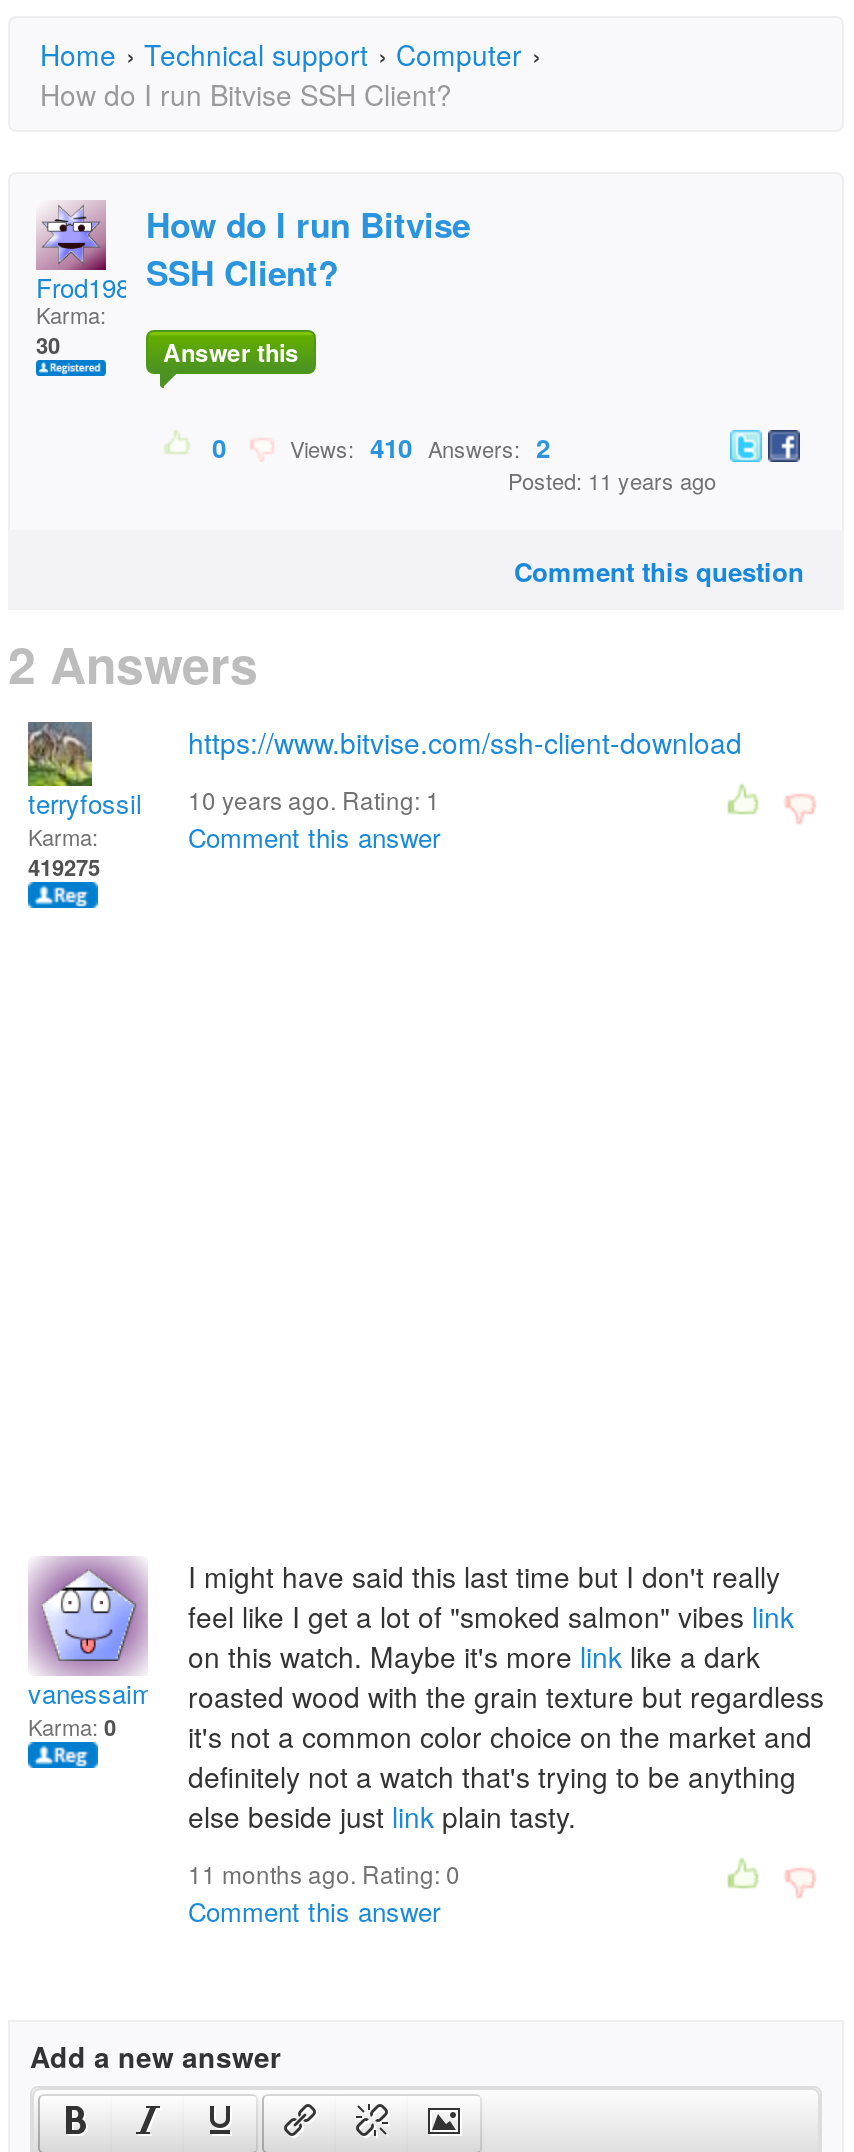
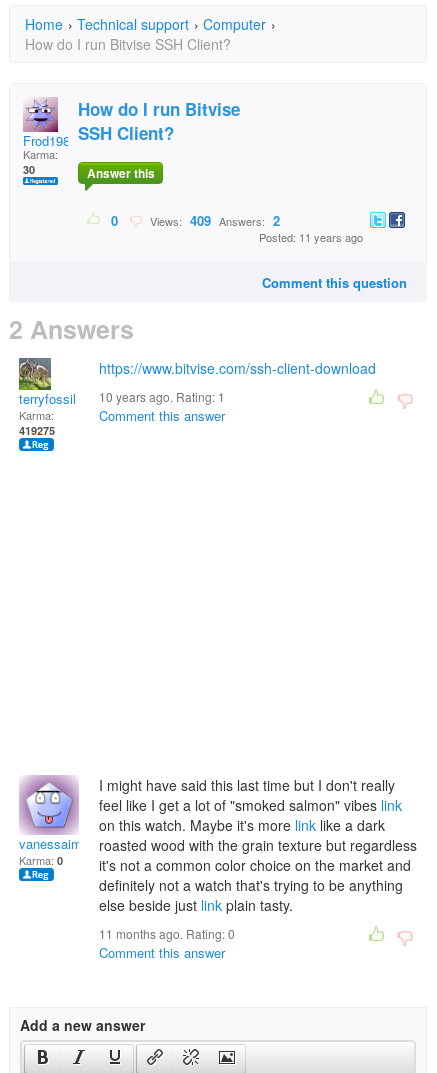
- Views: 410 Answers: 2
+ Views: 409 Answers: 2
